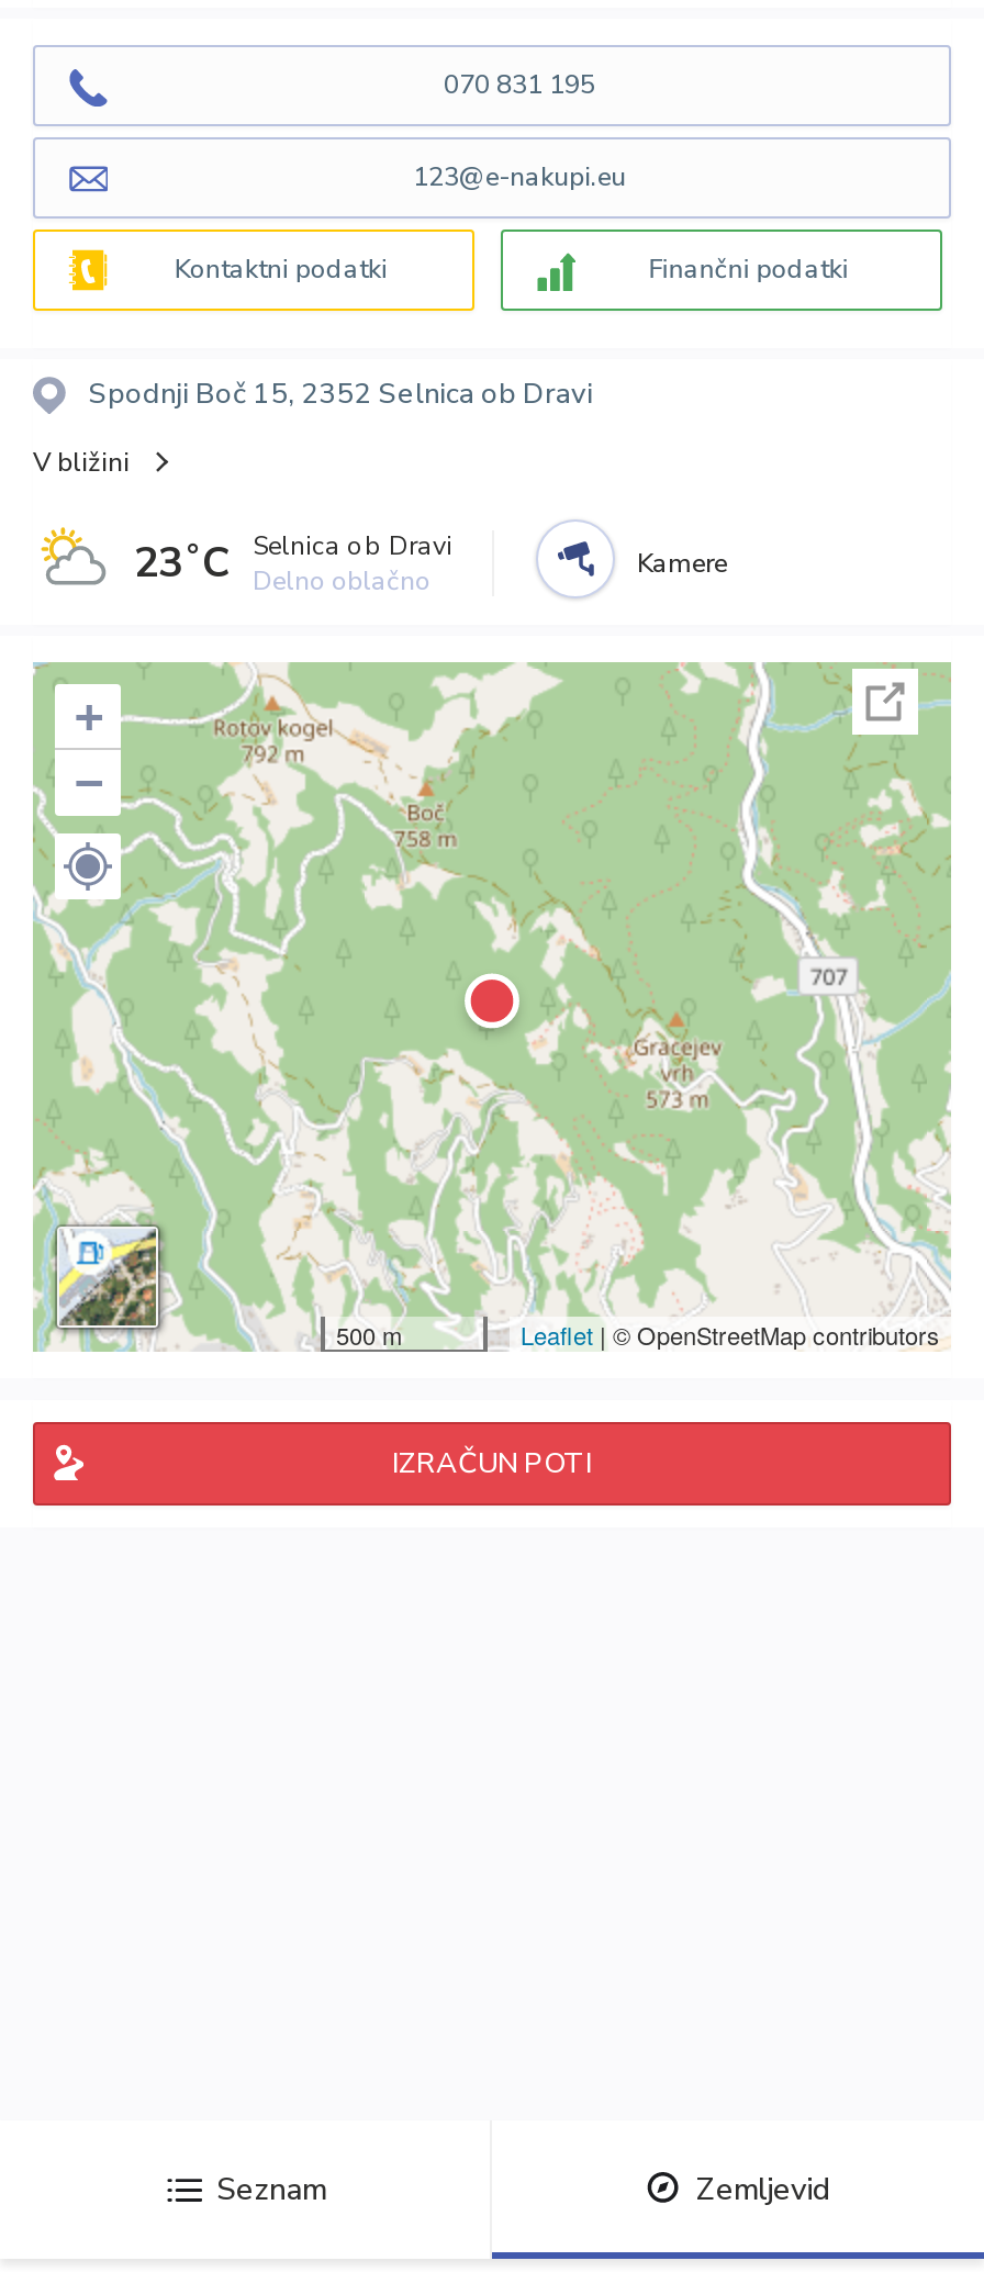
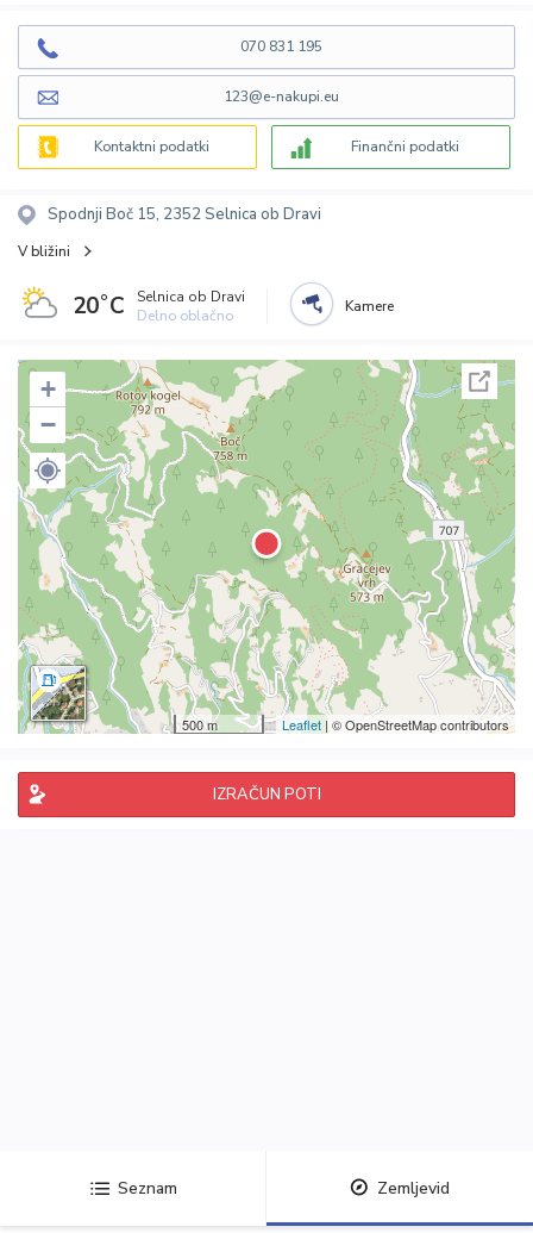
- 23˚C Selnica ob Dravi Delno oblačno
+ 20˚C Selnica ob Dravi Delno oblačno
